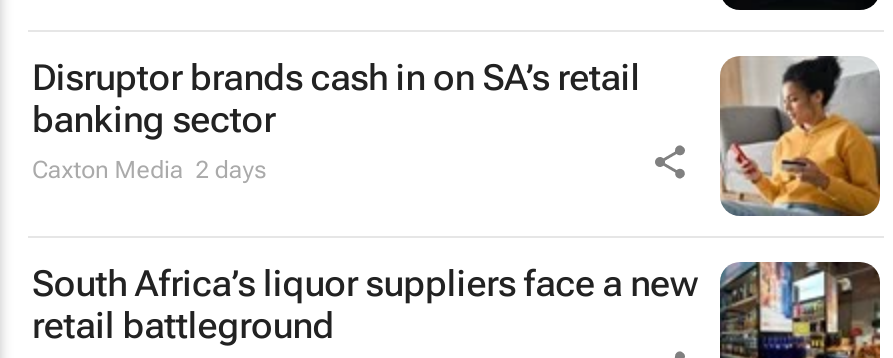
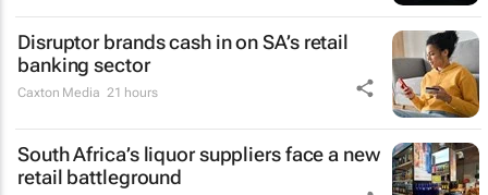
- Caxton Media 2 days
+ Caxton Media 21 hours
